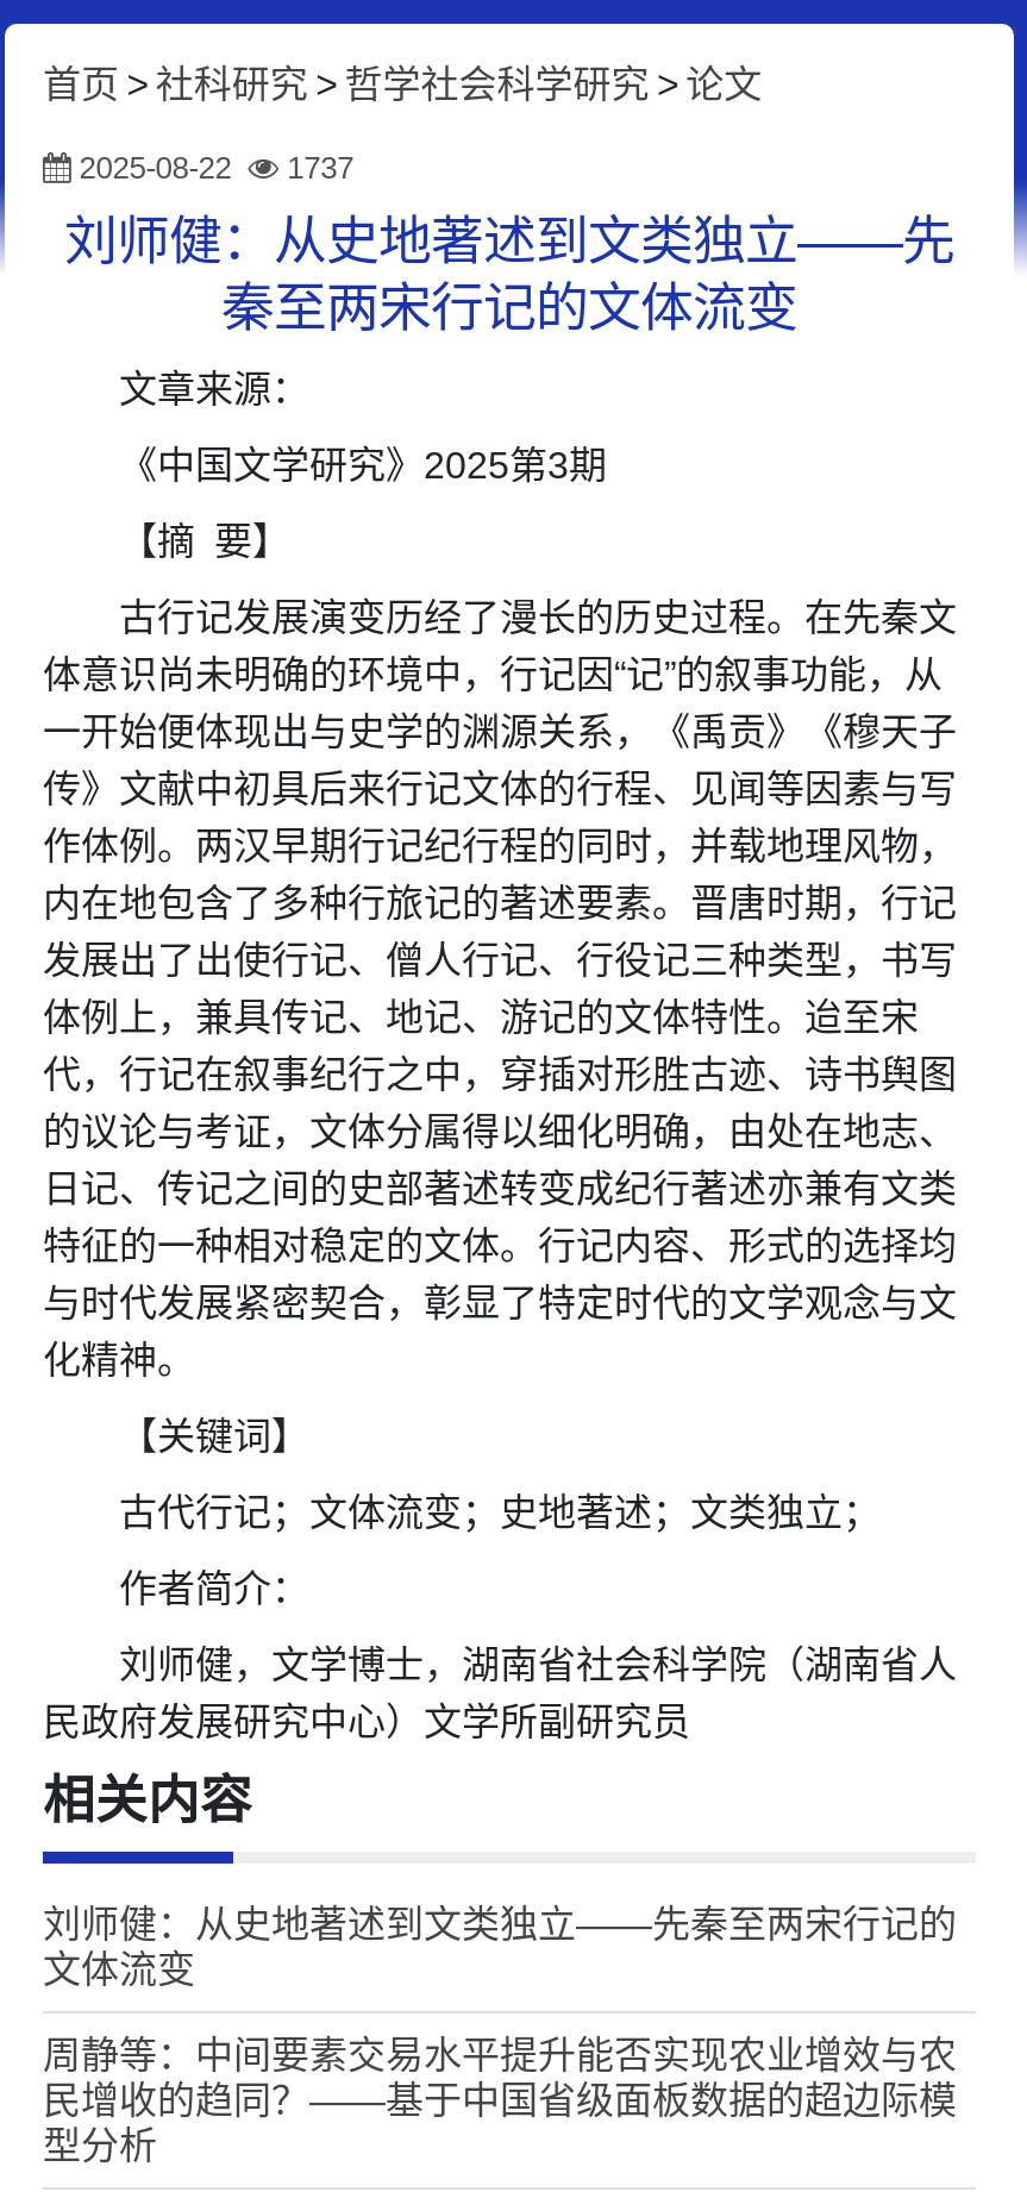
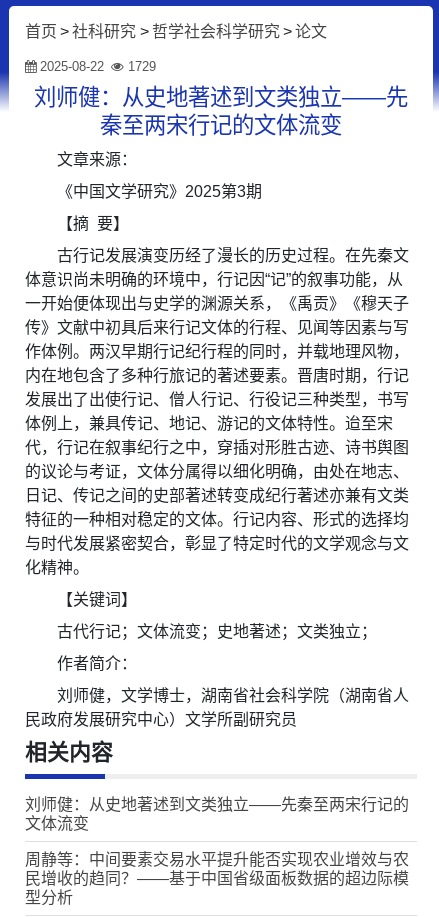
- 2025-08-22 1737
+ 2025-08-22 1729
